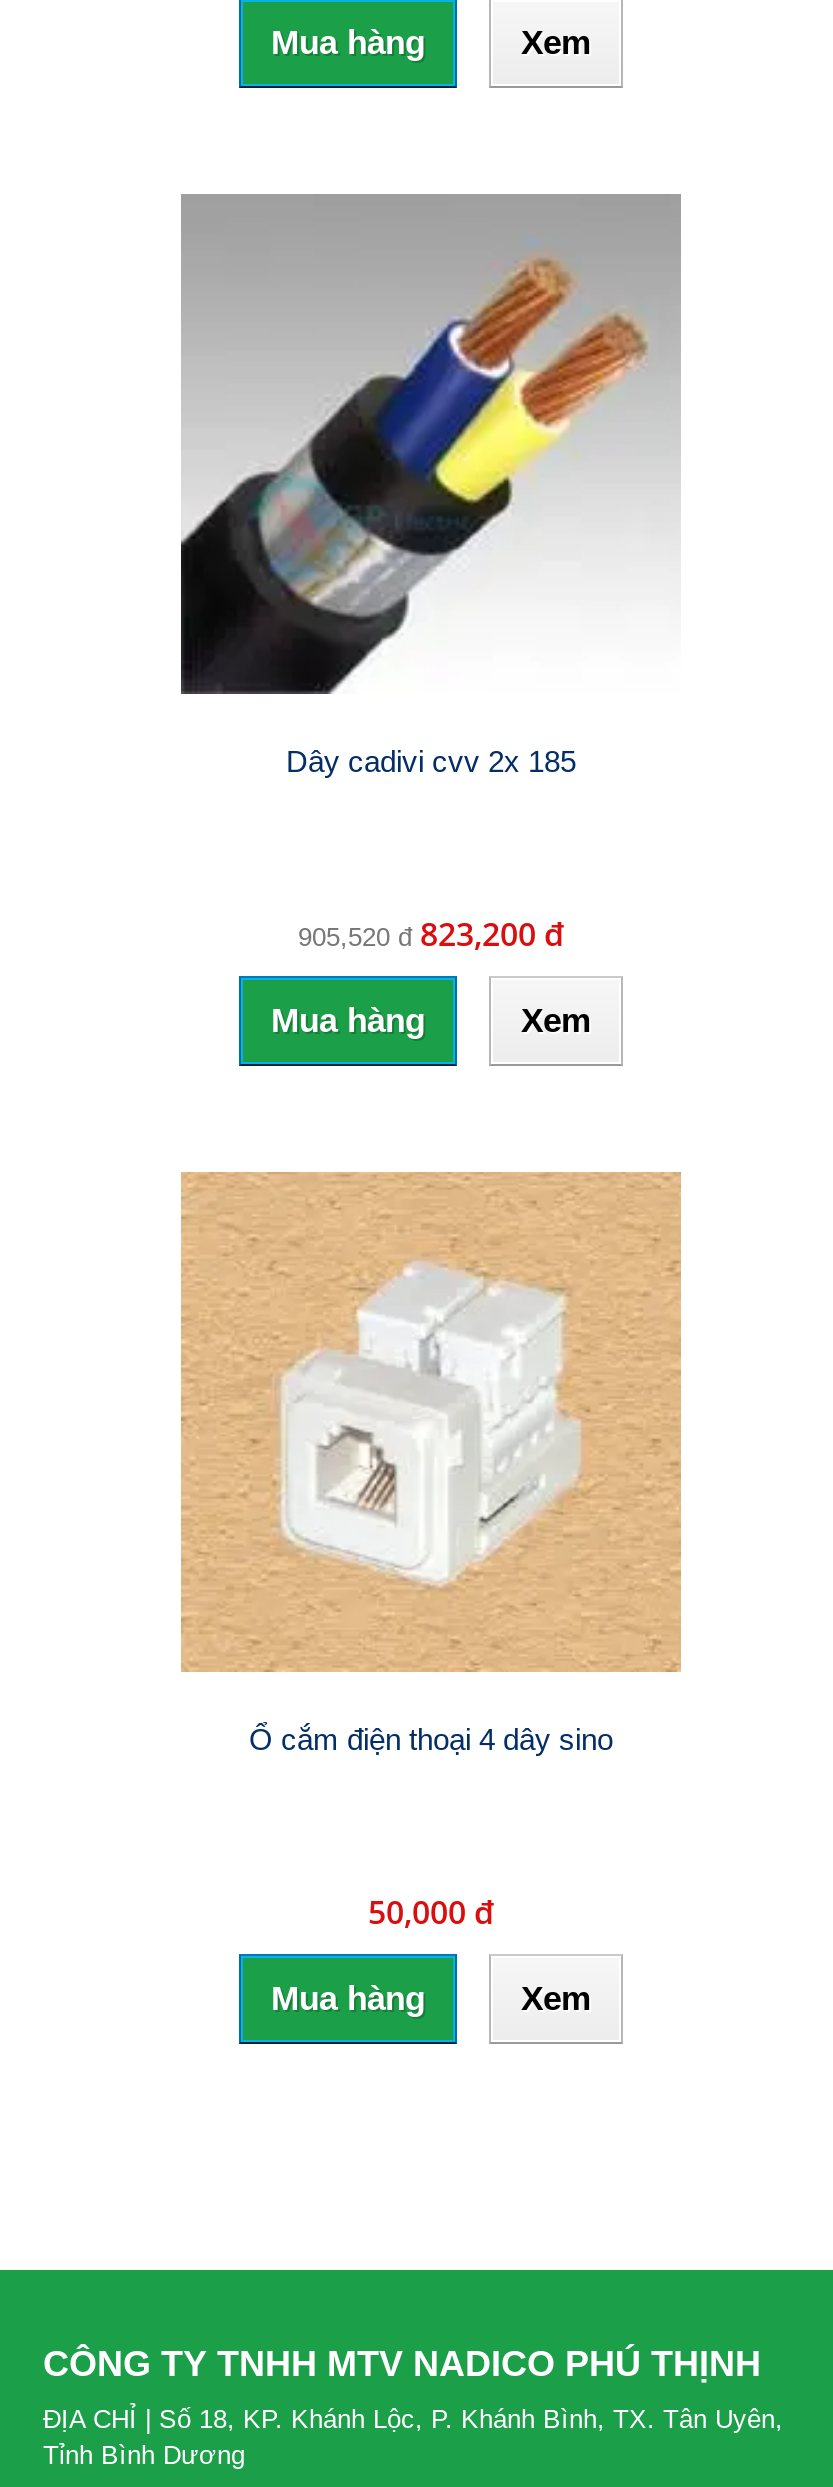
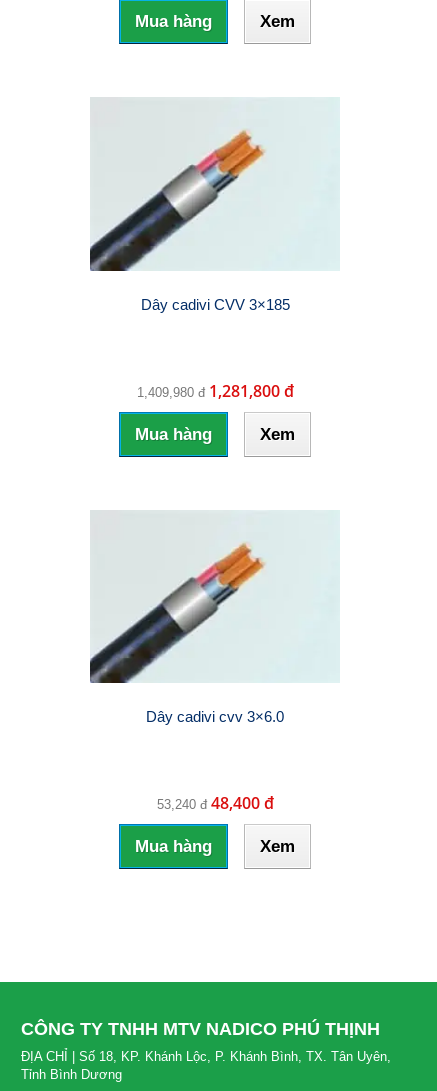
- [image]
- Dây cadivi cvv 2x 185
+ [image]
+ Dây cadivi CVV 3×185

- 905,520 đ 823,200 đ
+ 1,409,980 đ 1,281,800 đ

- [image]
- Ổ cắm điện thoại 4 dây sino
+ [image]
+ Dây cadivi cvv 3×6.0

- 50,000 đ
+ 53,240 đ 48,400 đ
